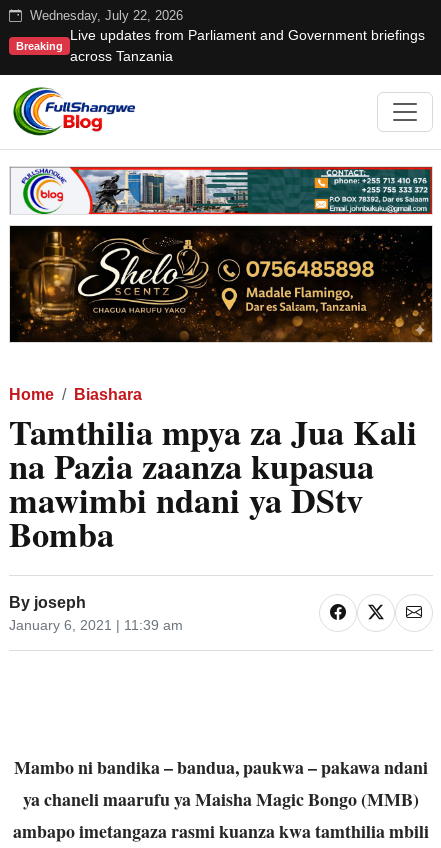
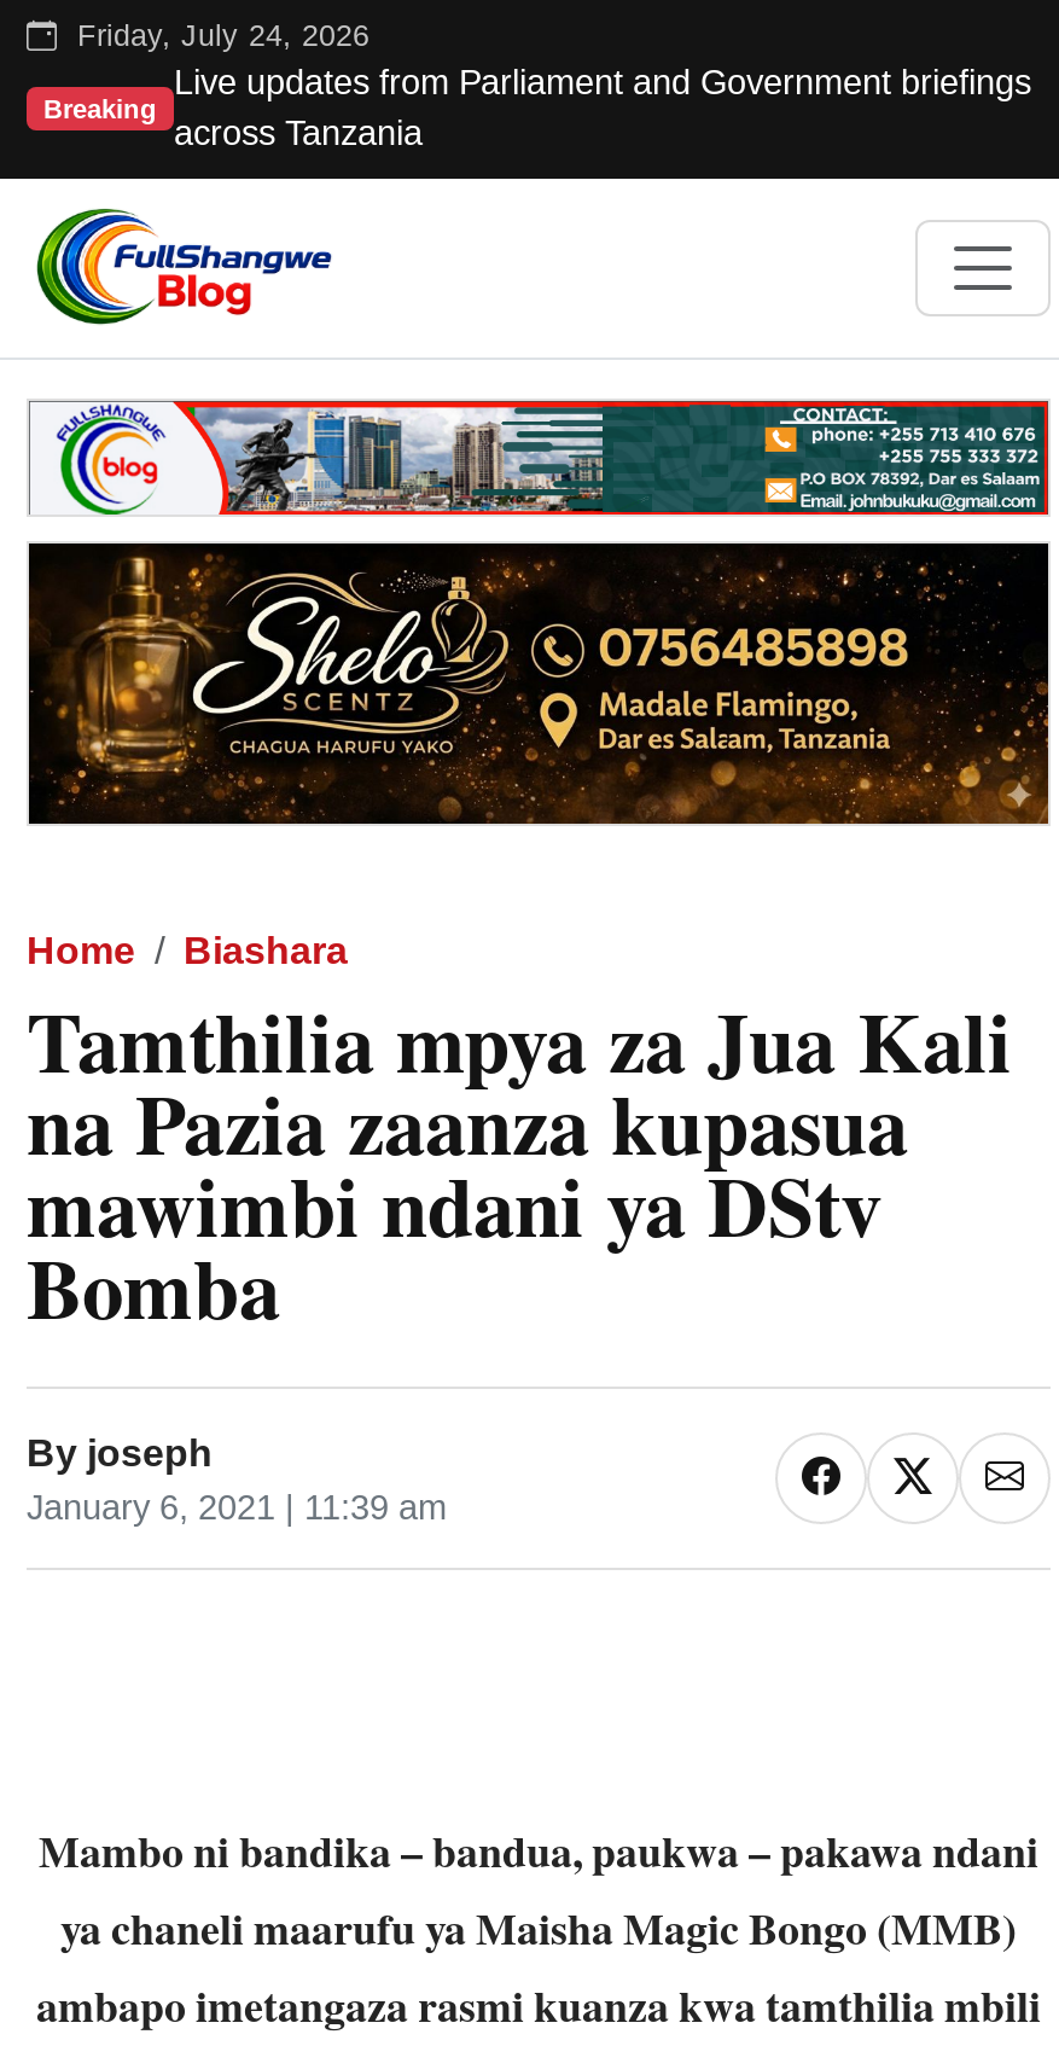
- Wednesday, July 22, 2026
+ Friday, July 24, 2026
